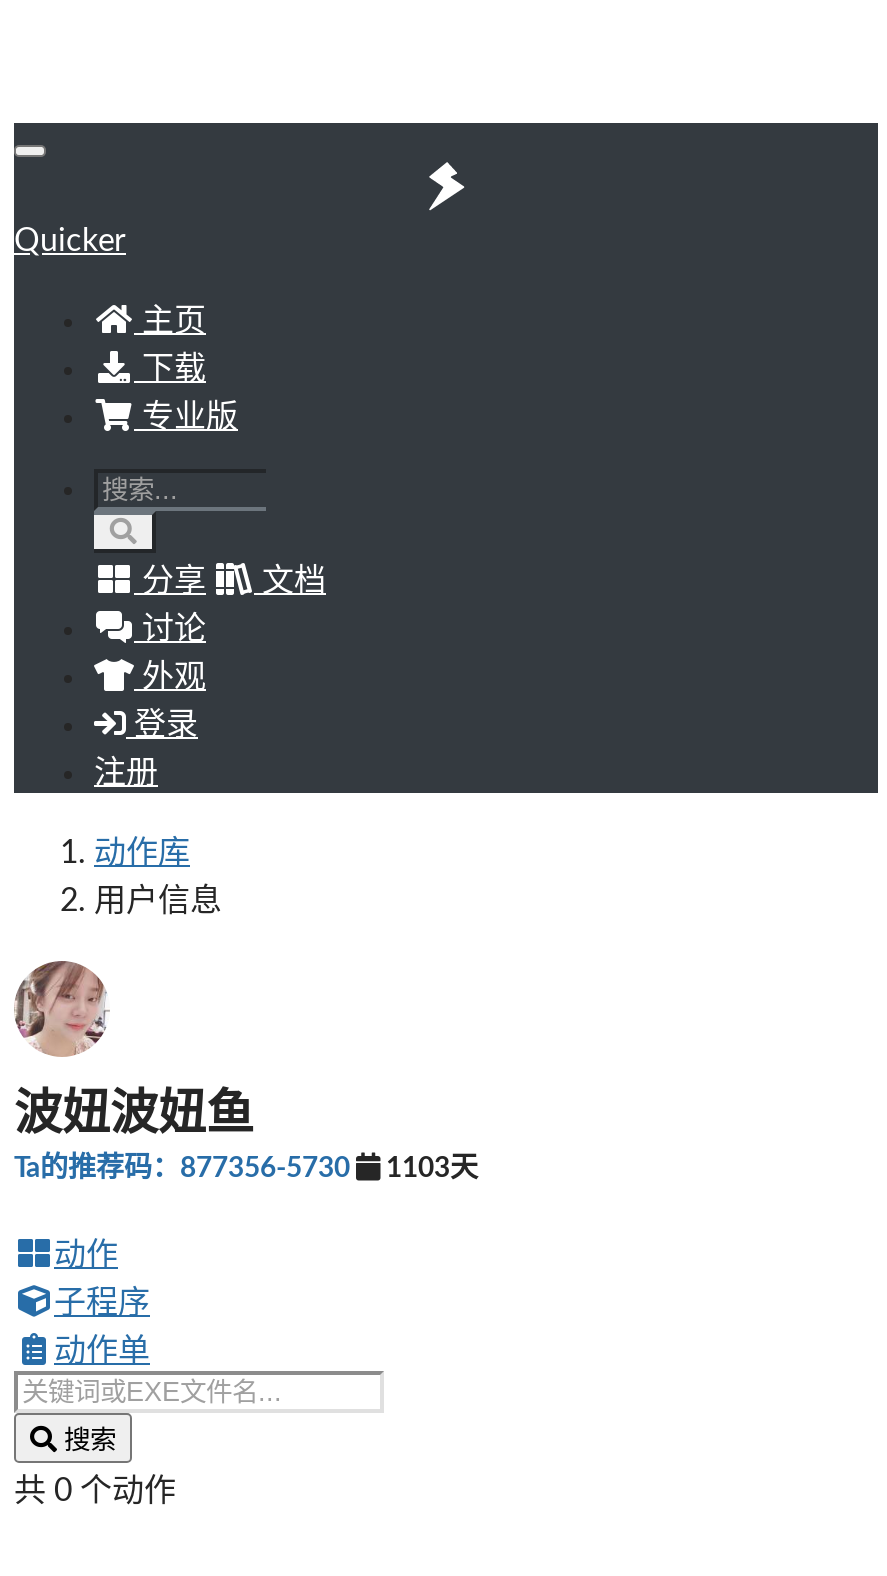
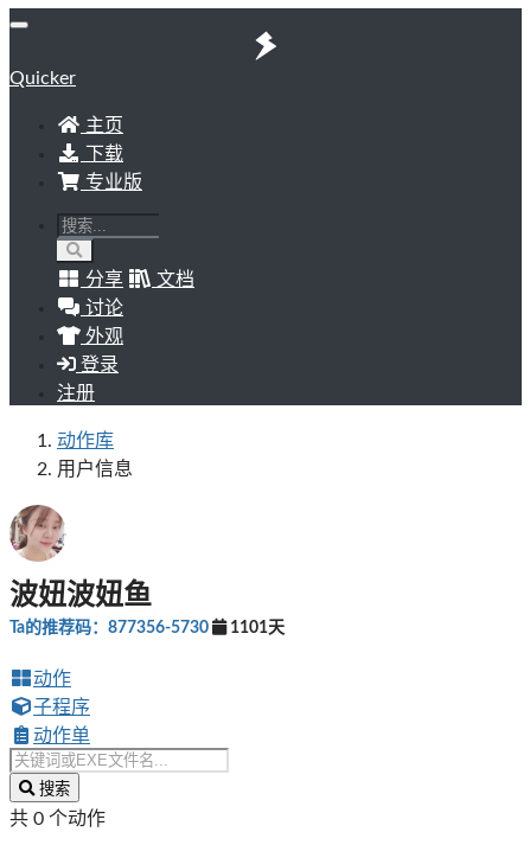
- Ta的推荐码：877356-5730 1103天
+ Ta的推荐码：877356-5730 1101天
